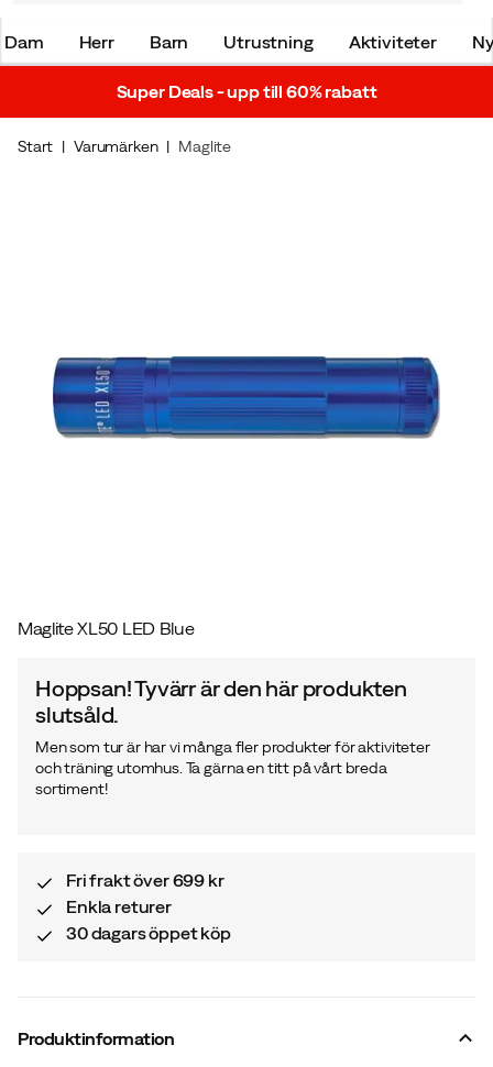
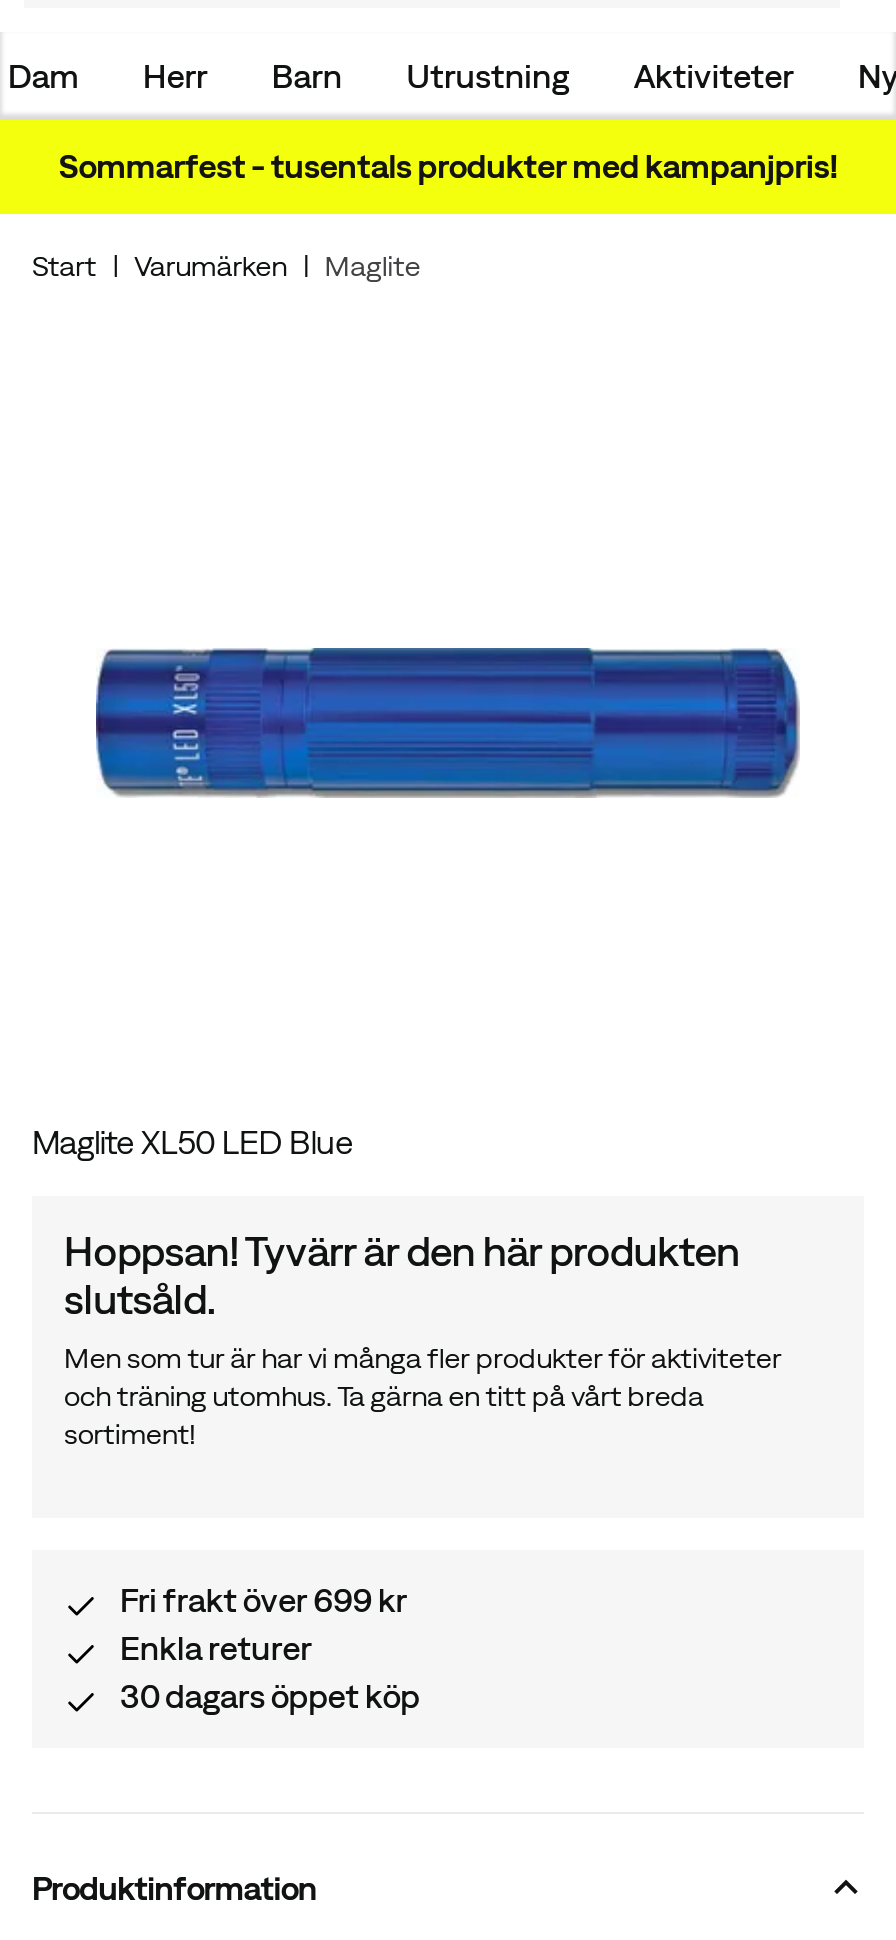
- Super Deals - upp till 60% rabatt
+ Sommarfest - tusentals produkter med kampanjpris!
